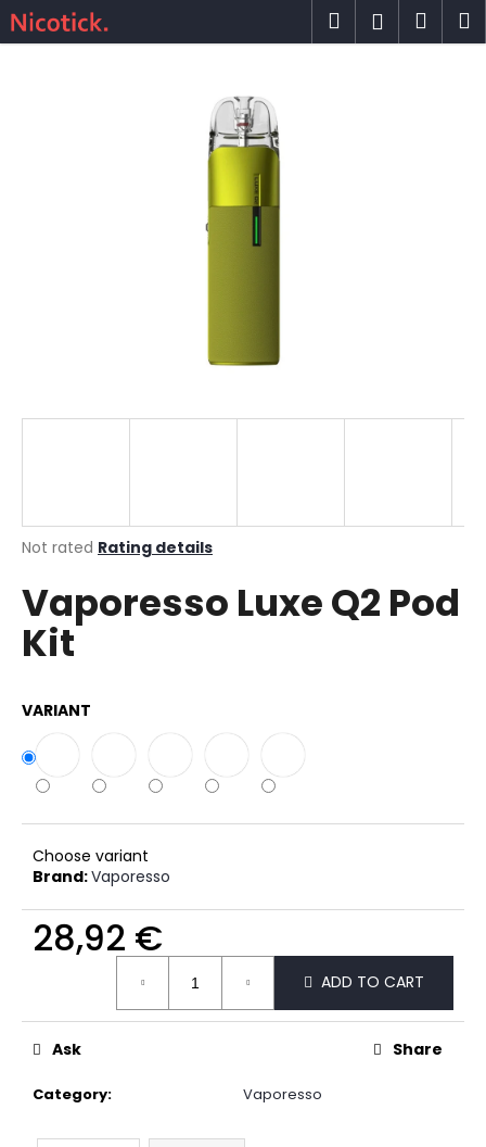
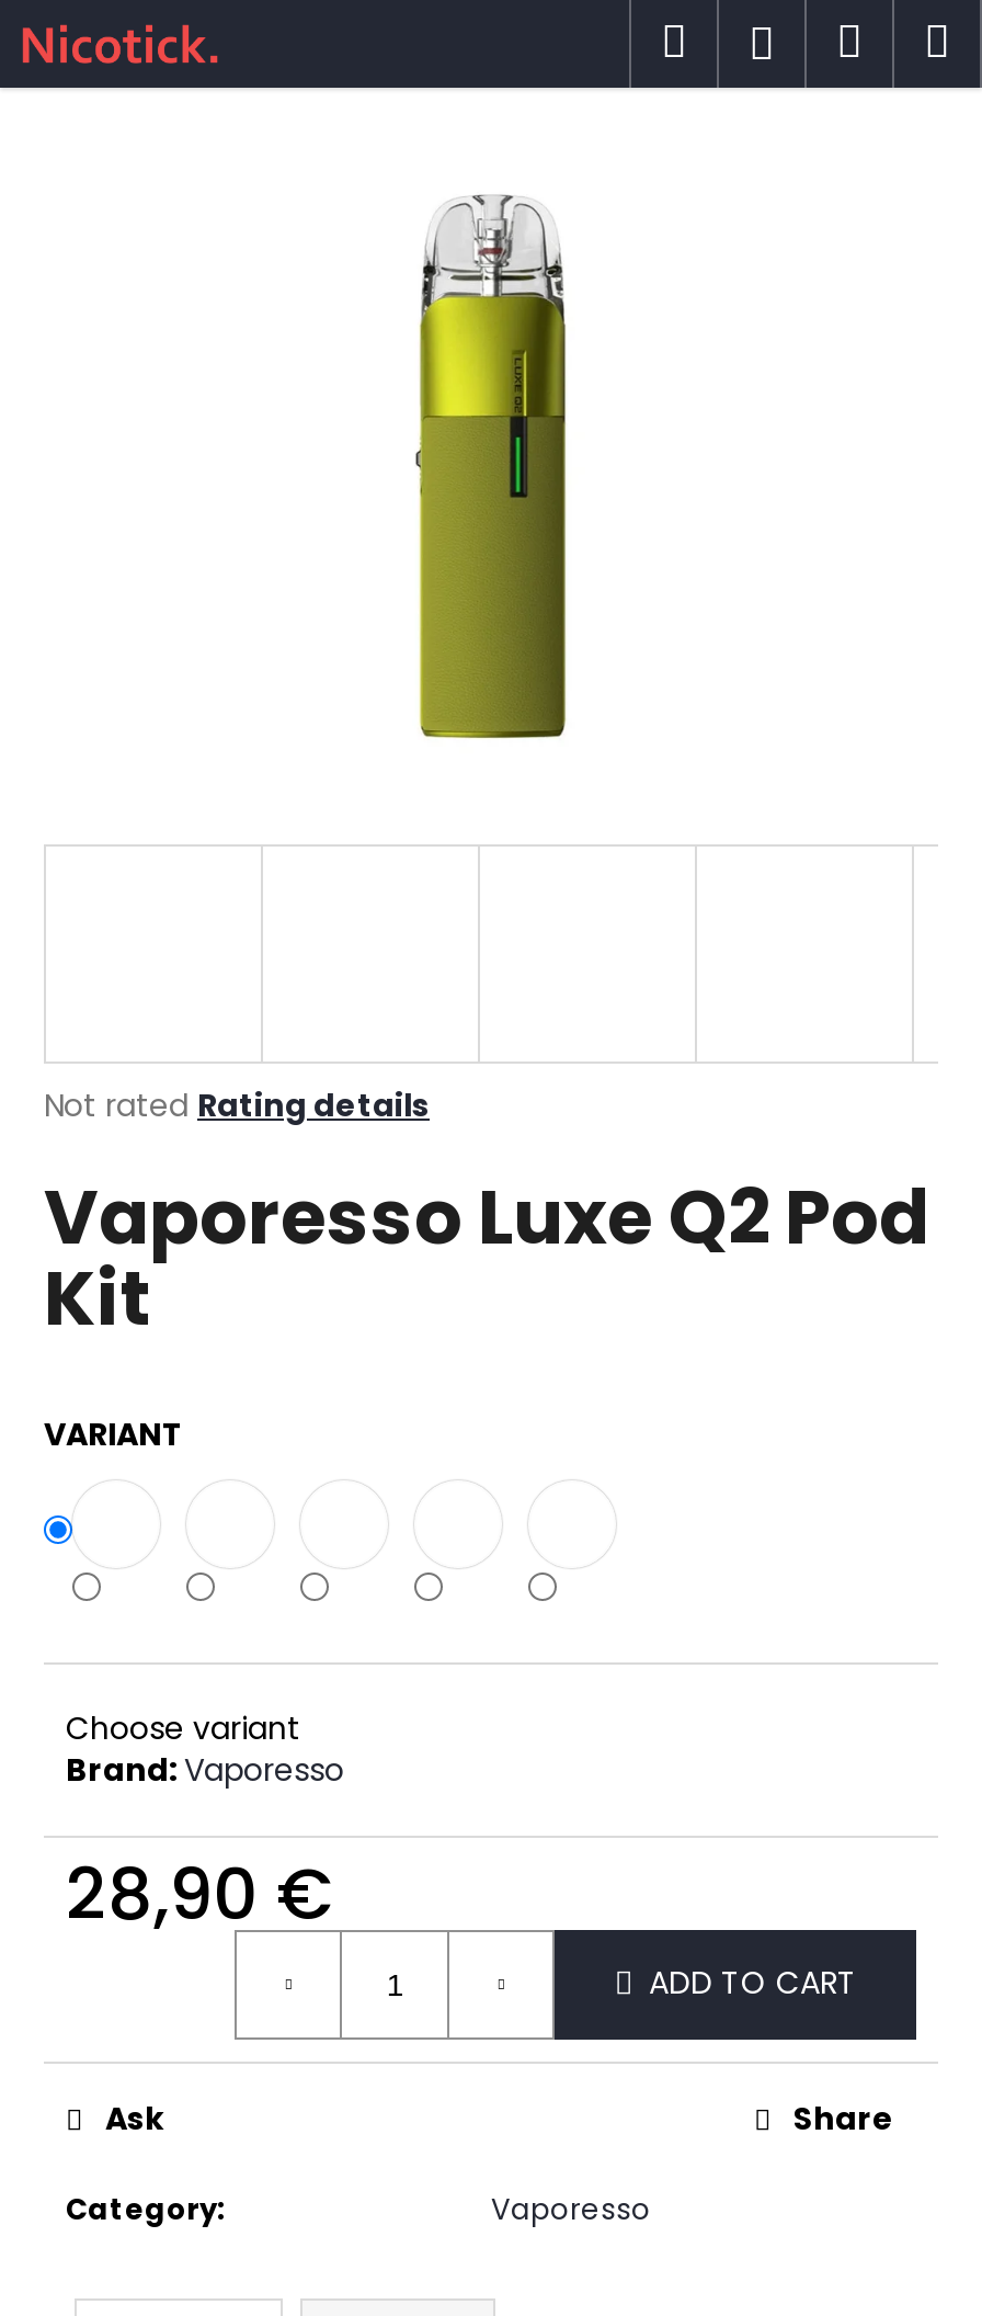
- 28,92 €
+ 28,90 €
